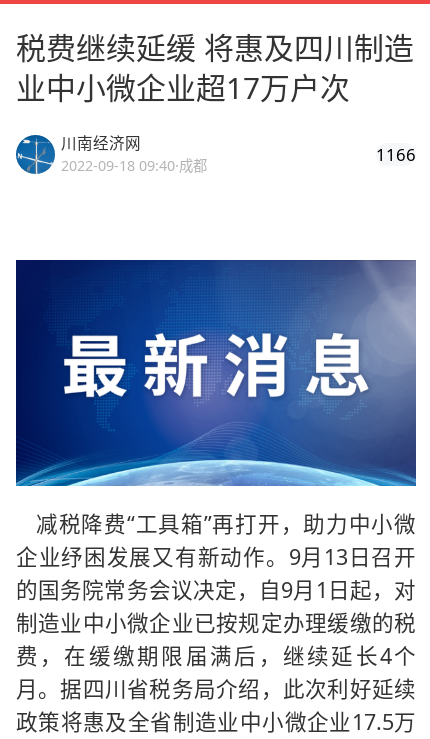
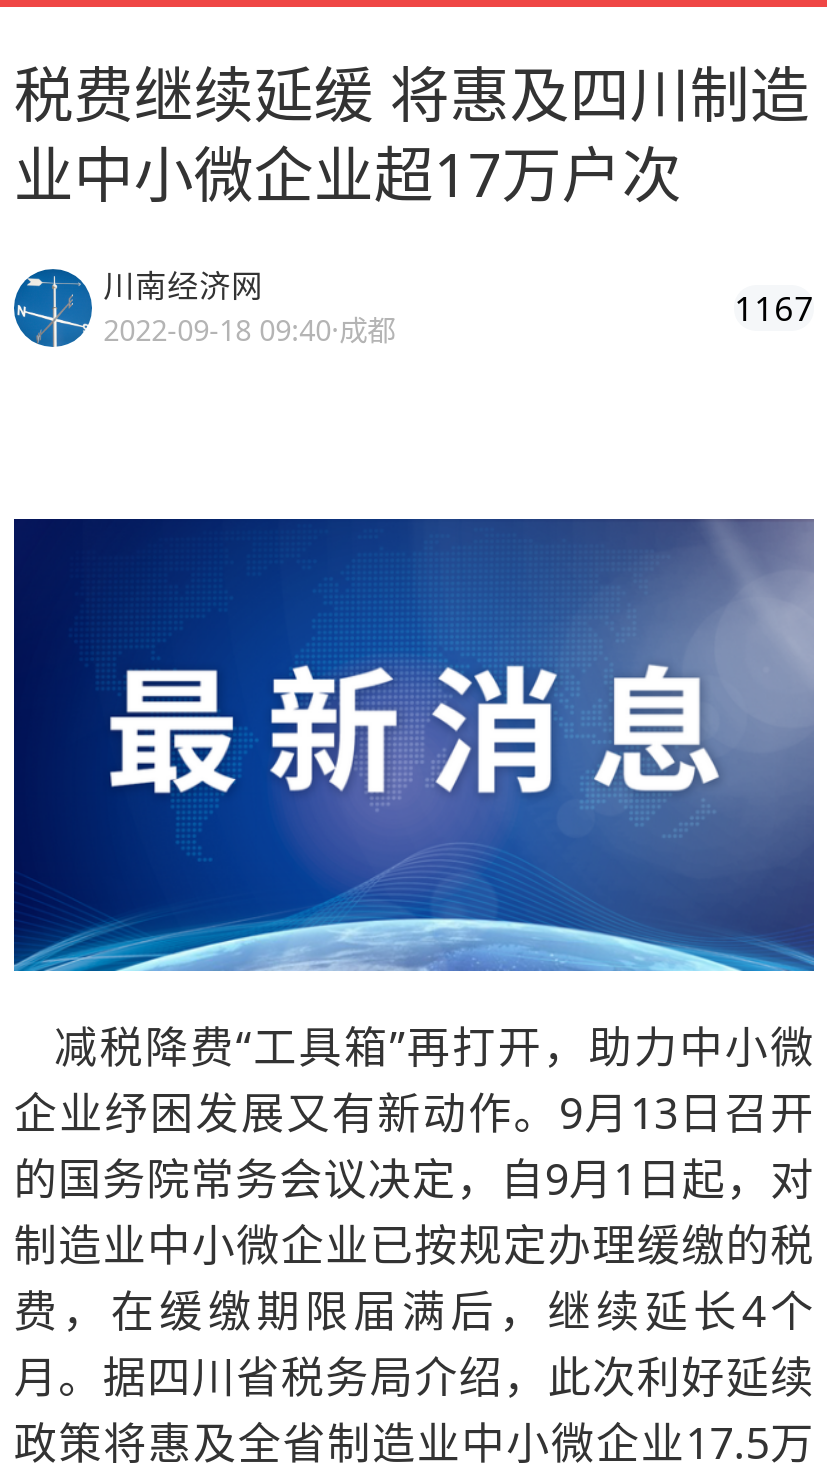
- 1166
+ 1167
